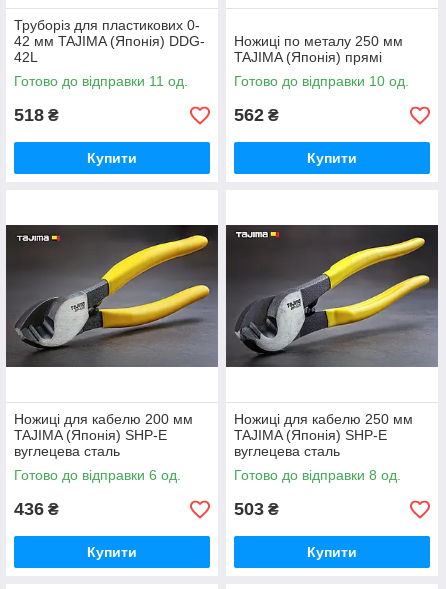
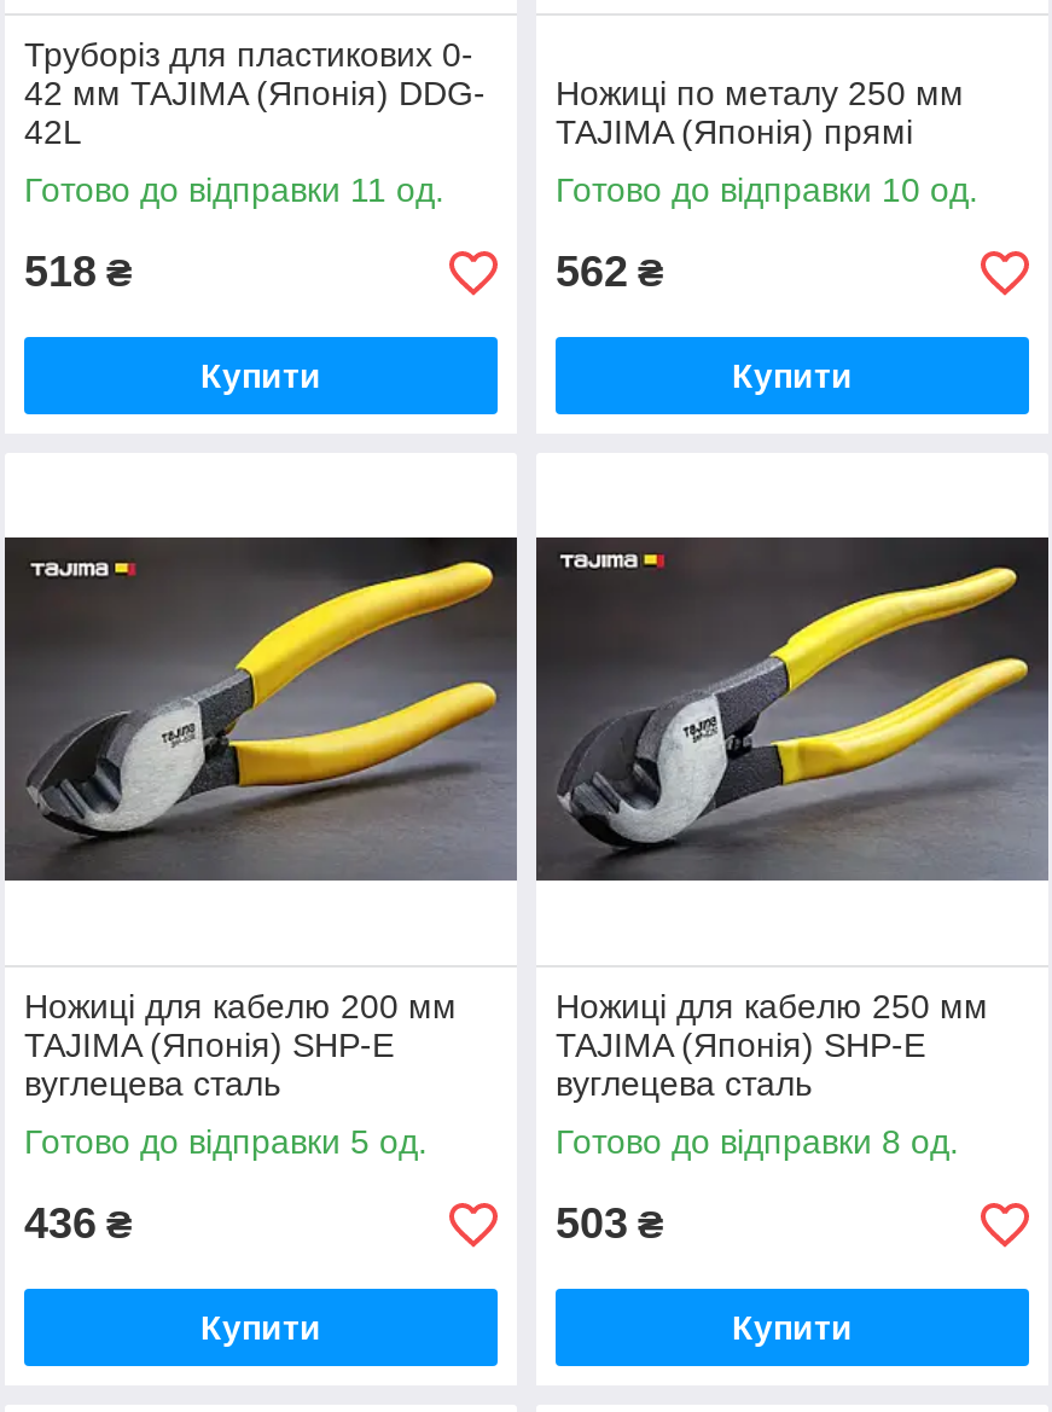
- Готово до відправки 6 од.
+ Готово до відправки 5 од.
